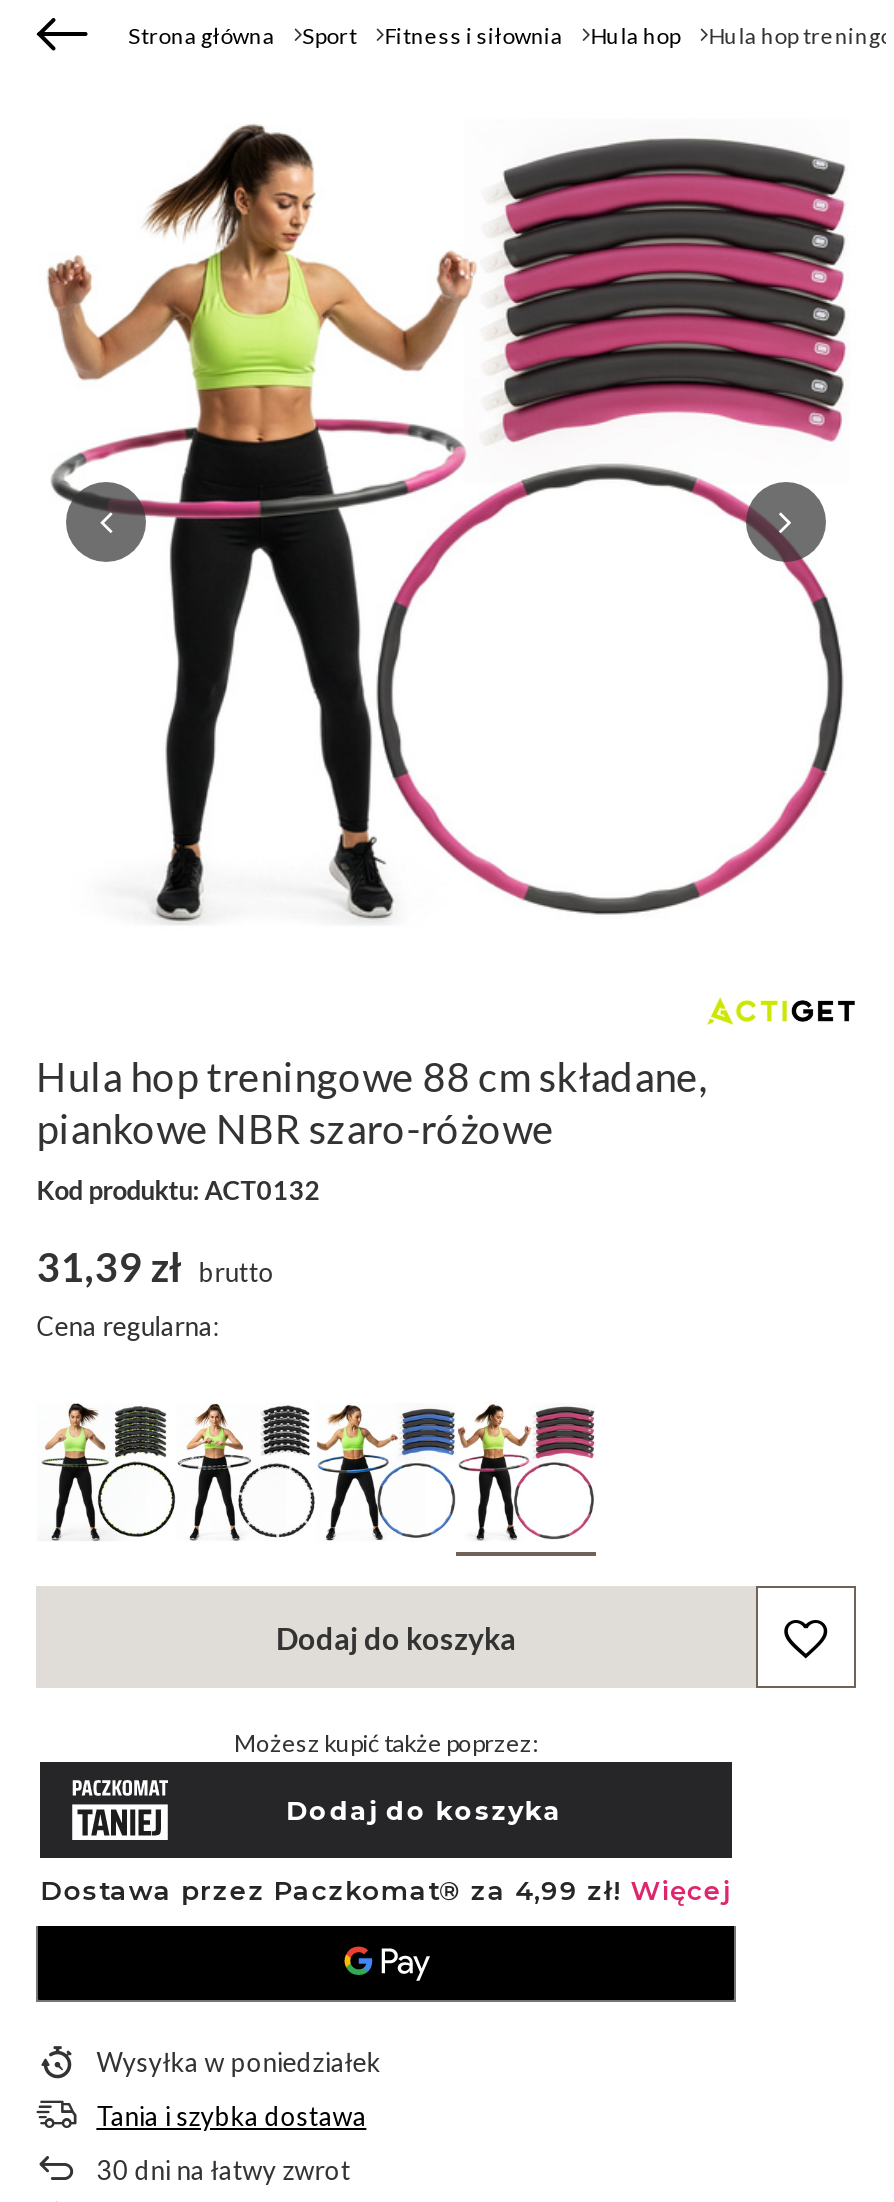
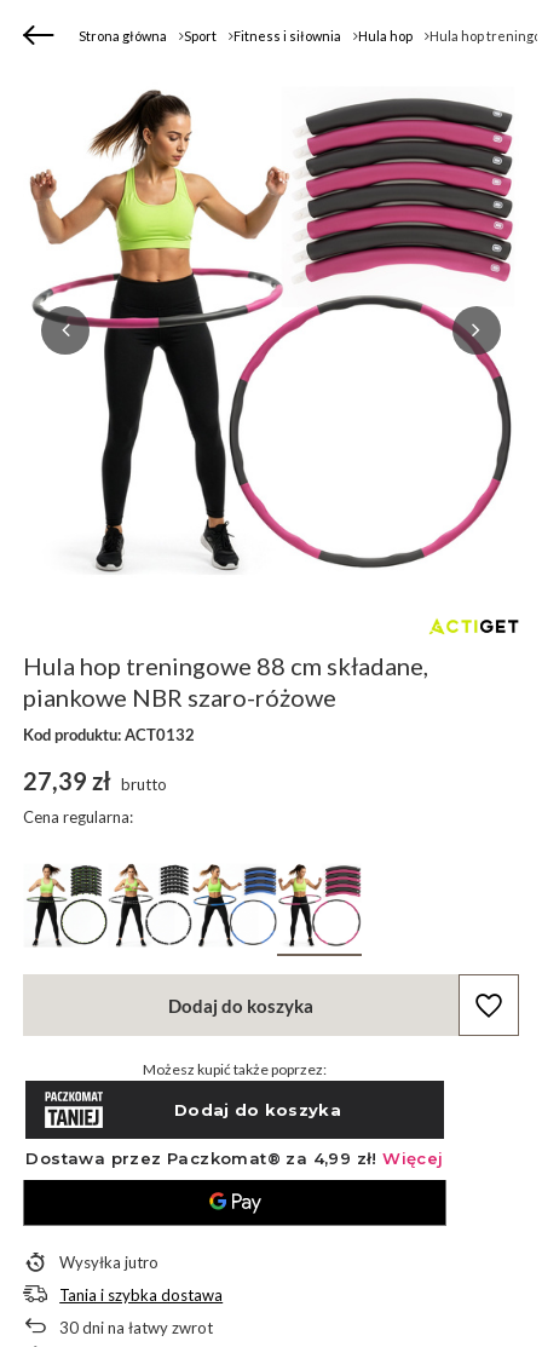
- 31,39 zł brutto
+ 27,39 zł brutto

- Wysyłka w poniedziałek
+ Wysyłka jutro
